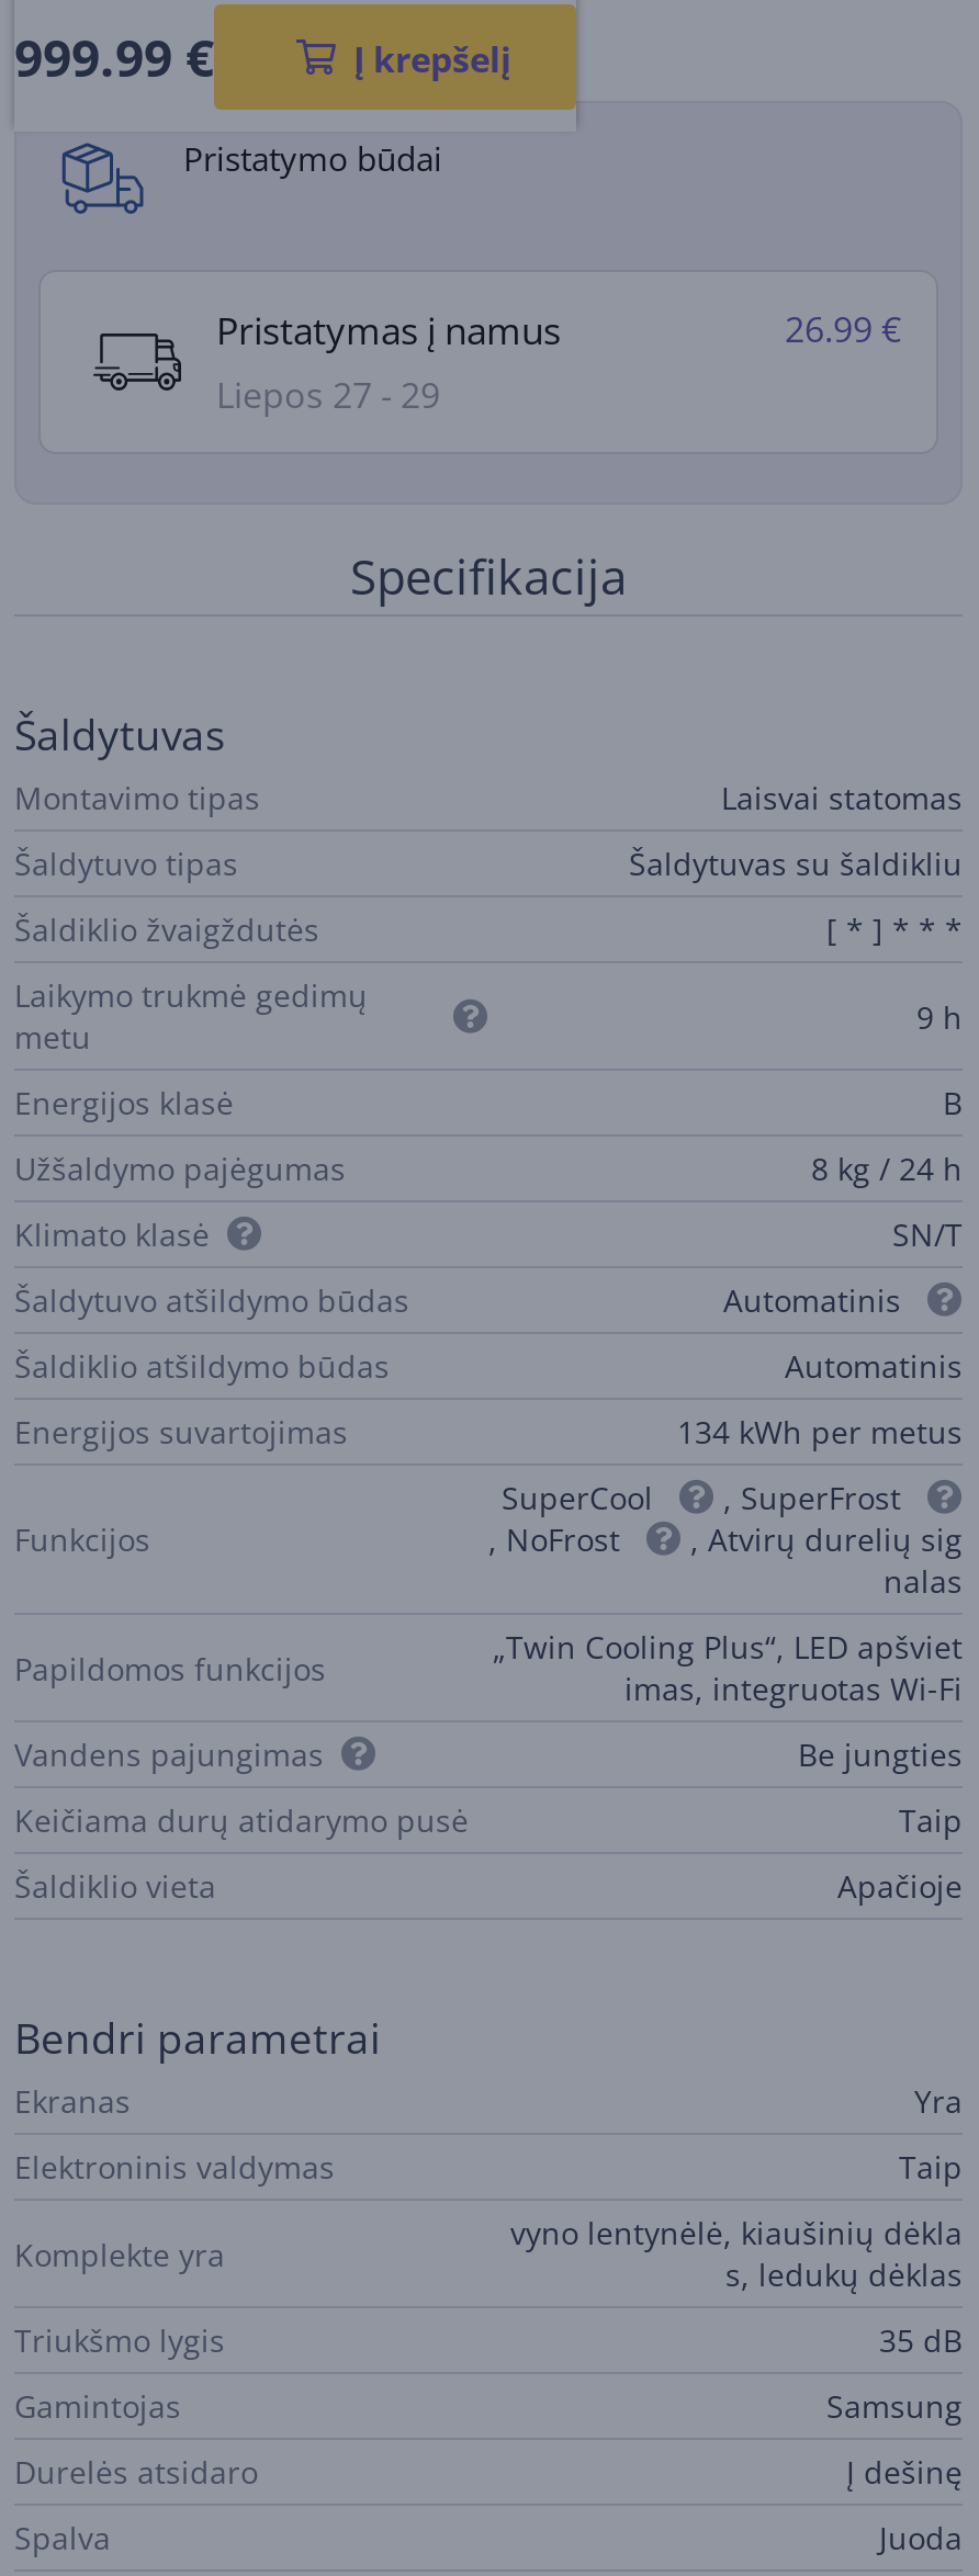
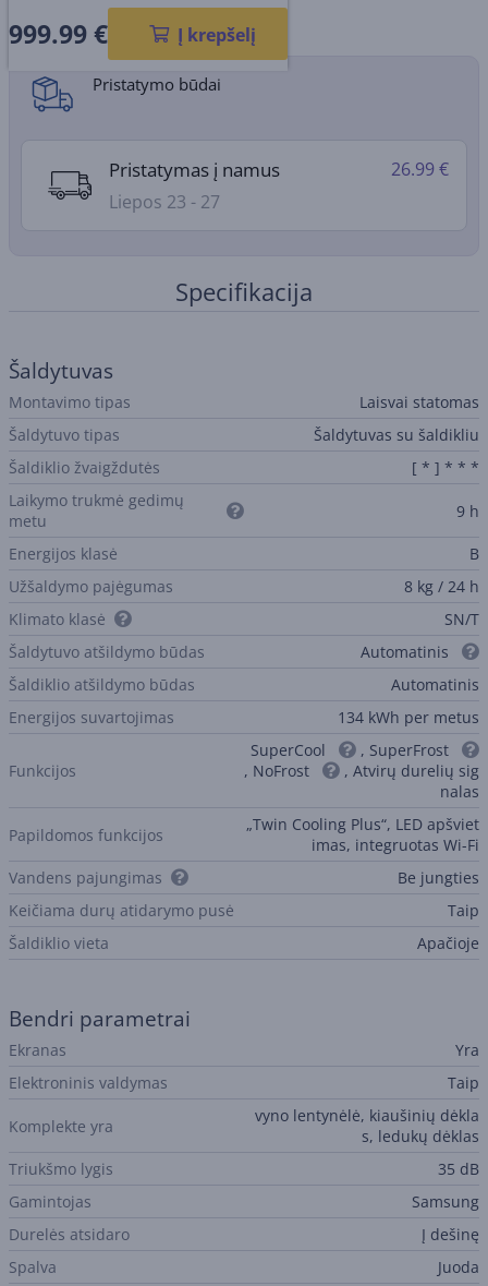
- Liepos 27 - 29
+ Liepos 23 - 27
